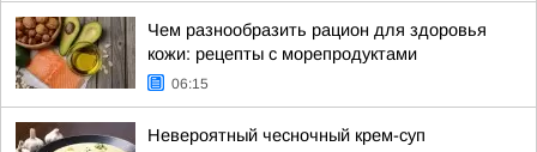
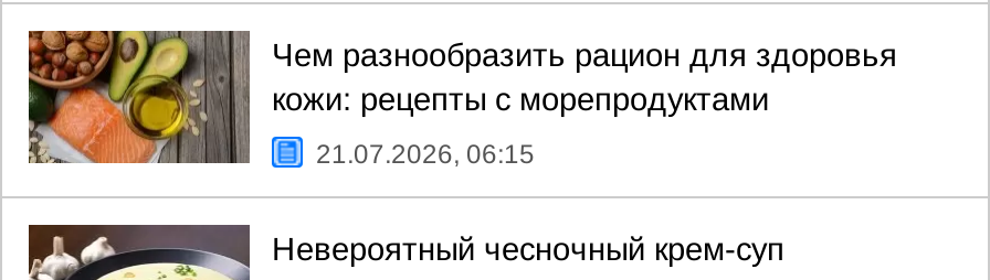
- 06:15
+ 21.07.2026, 06:15
